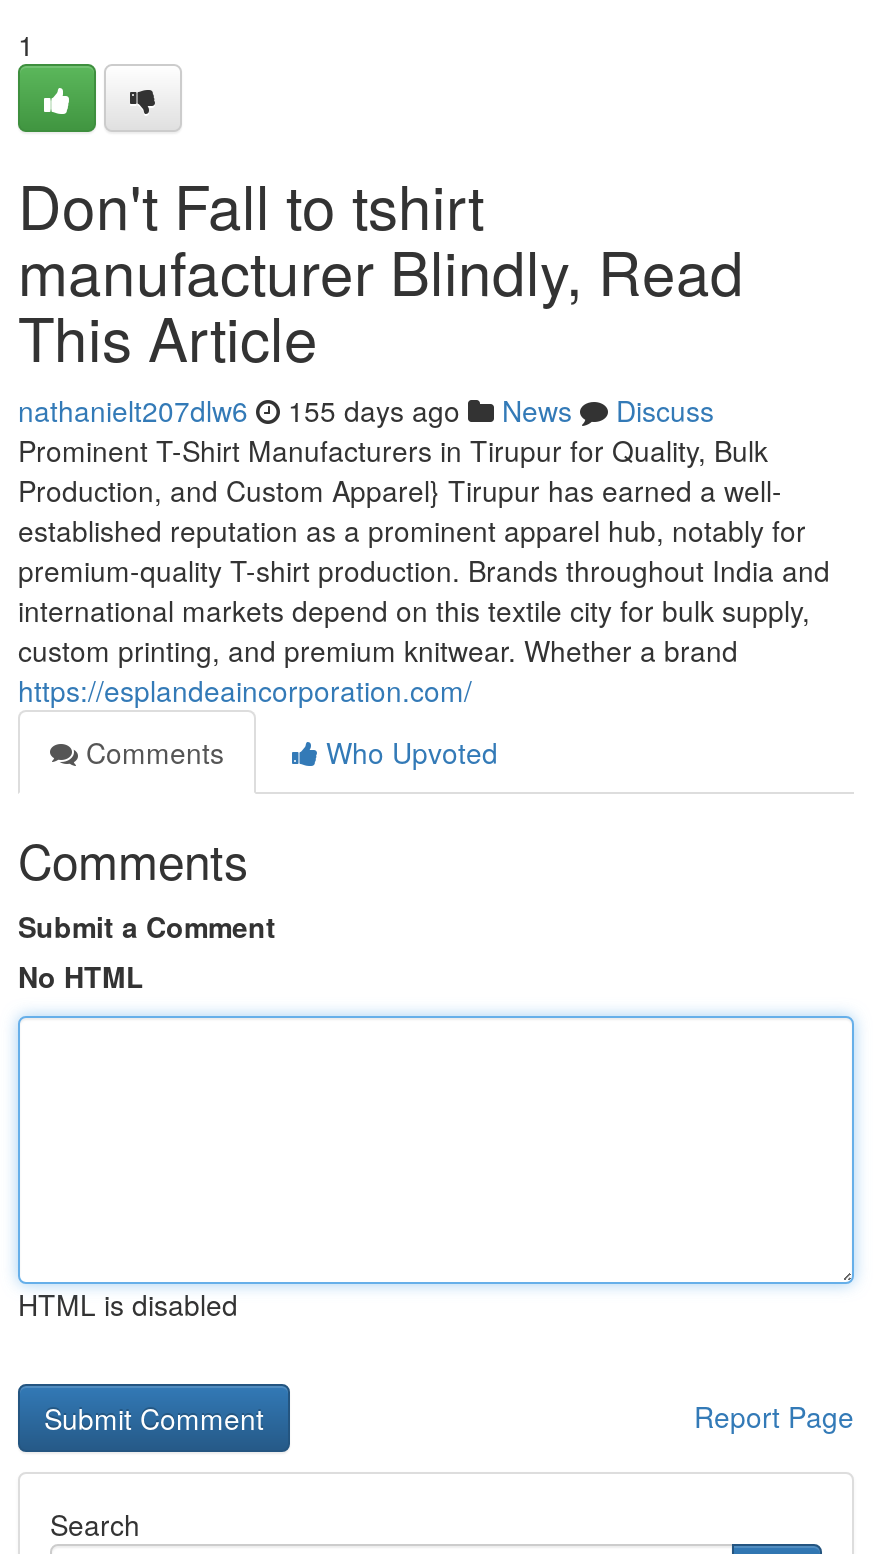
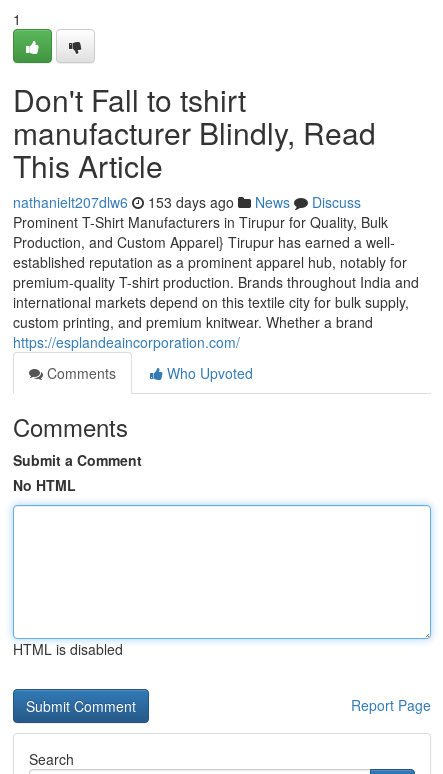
- nathanielt207dlw6 155 days ago News Discuss
+ nathanielt207dlw6 153 days ago News Discuss
